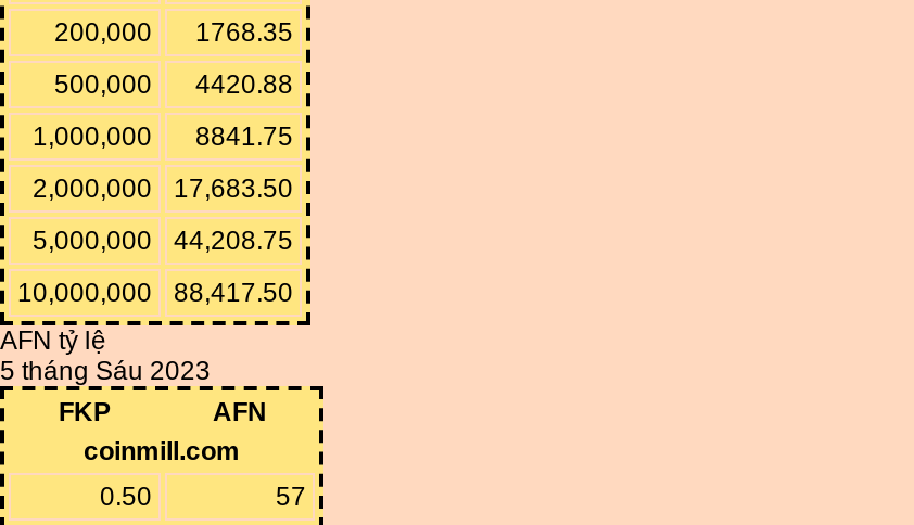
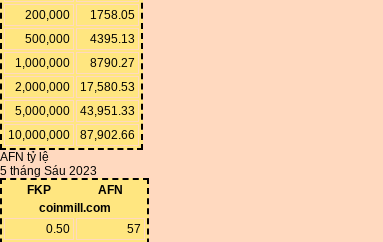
- 200,000 1768.35
+ 200,000 1758.05

- 500,000 4420.88
+ 500,000 4395.13

- 1,000,000 8841.75
+ 1,000,000 8790.27

- 2,000,000 17,683.50
+ 2,000,000 17,580.53

- 5,000,000 44,208.75
+ 5,000,000 43,951.33

- 10,000,000 88,417.50
+ 10,000,000 87,902.66
